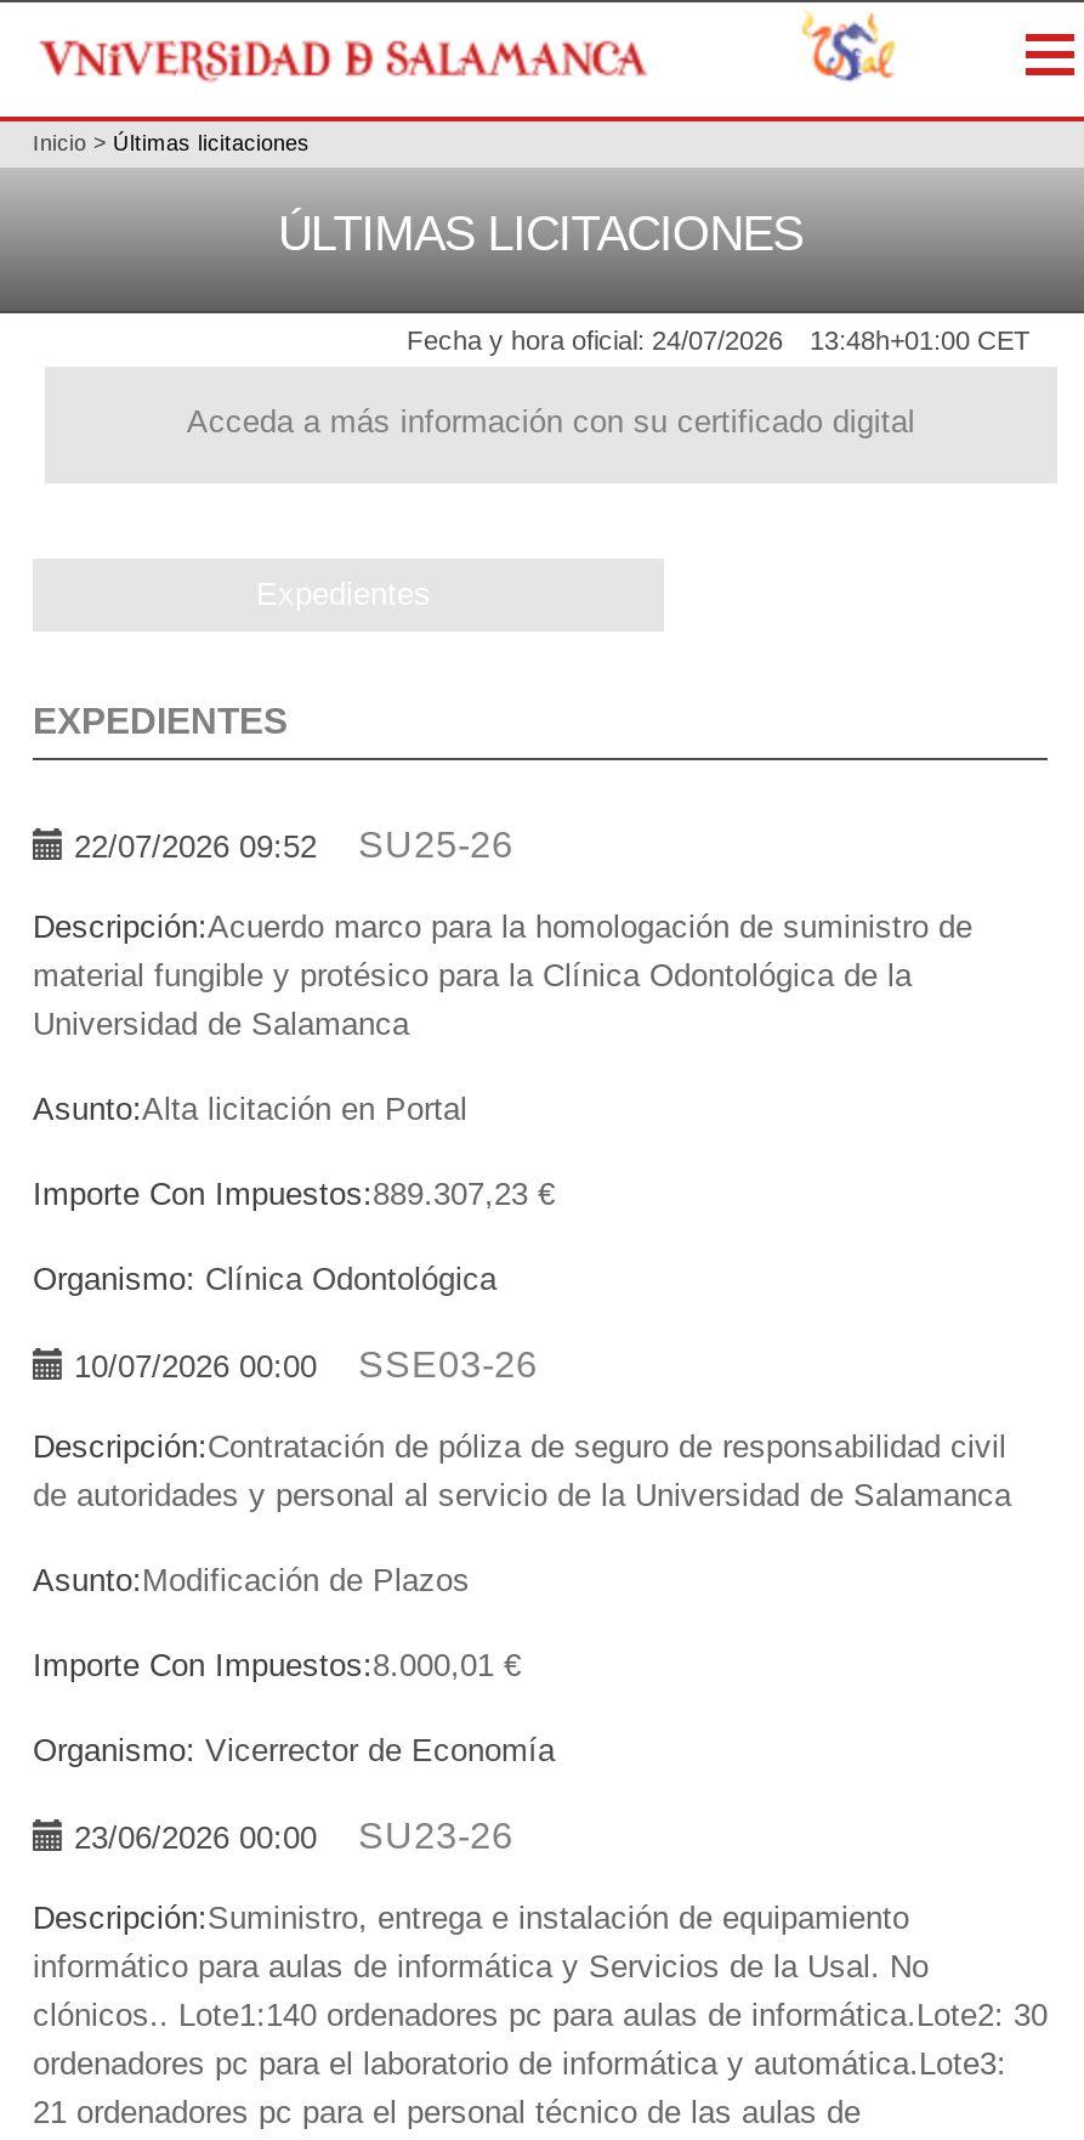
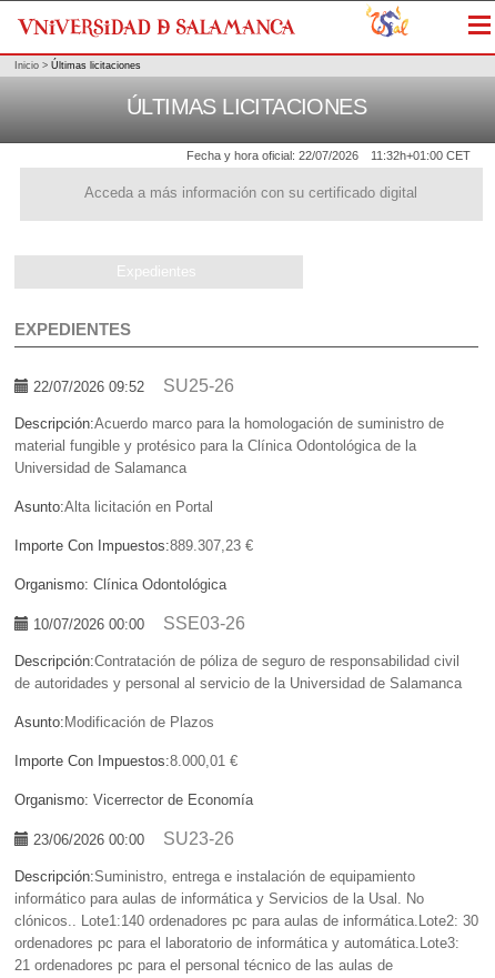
- Fecha y hora oficial: 24/07/2026
+ Fecha y hora oficial: 22/07/2026

- 13:48h+01:00 CET
+ 11:32h+01:00 CET
